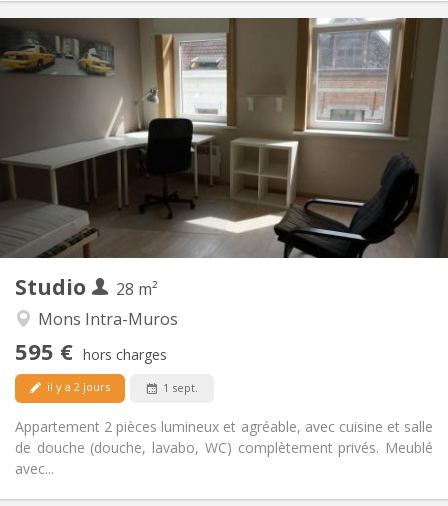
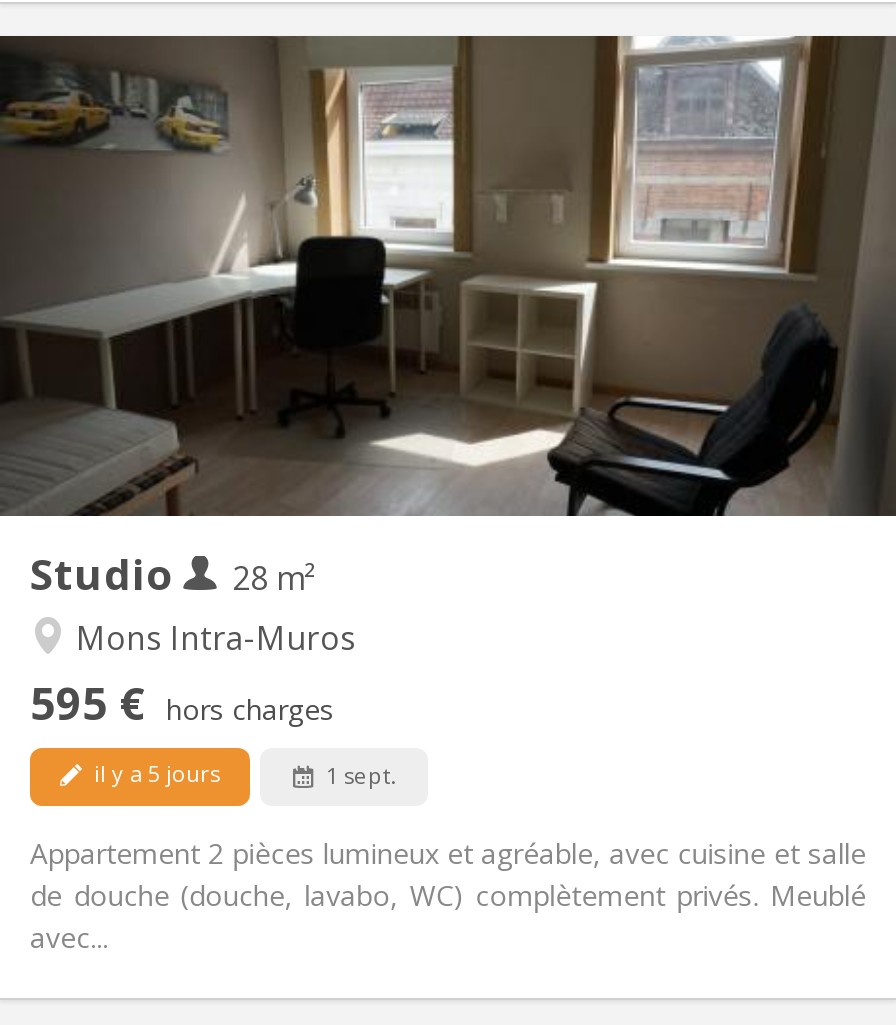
- il y a 2 jours
+ il y a 5 jours
